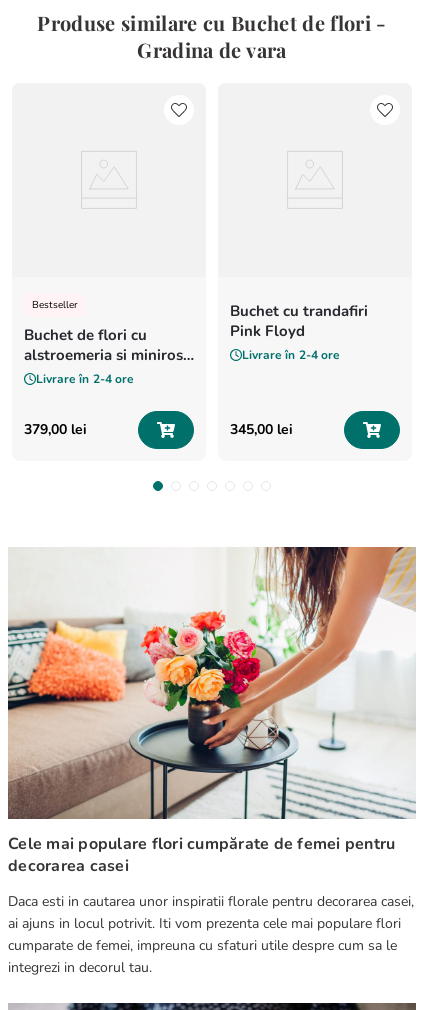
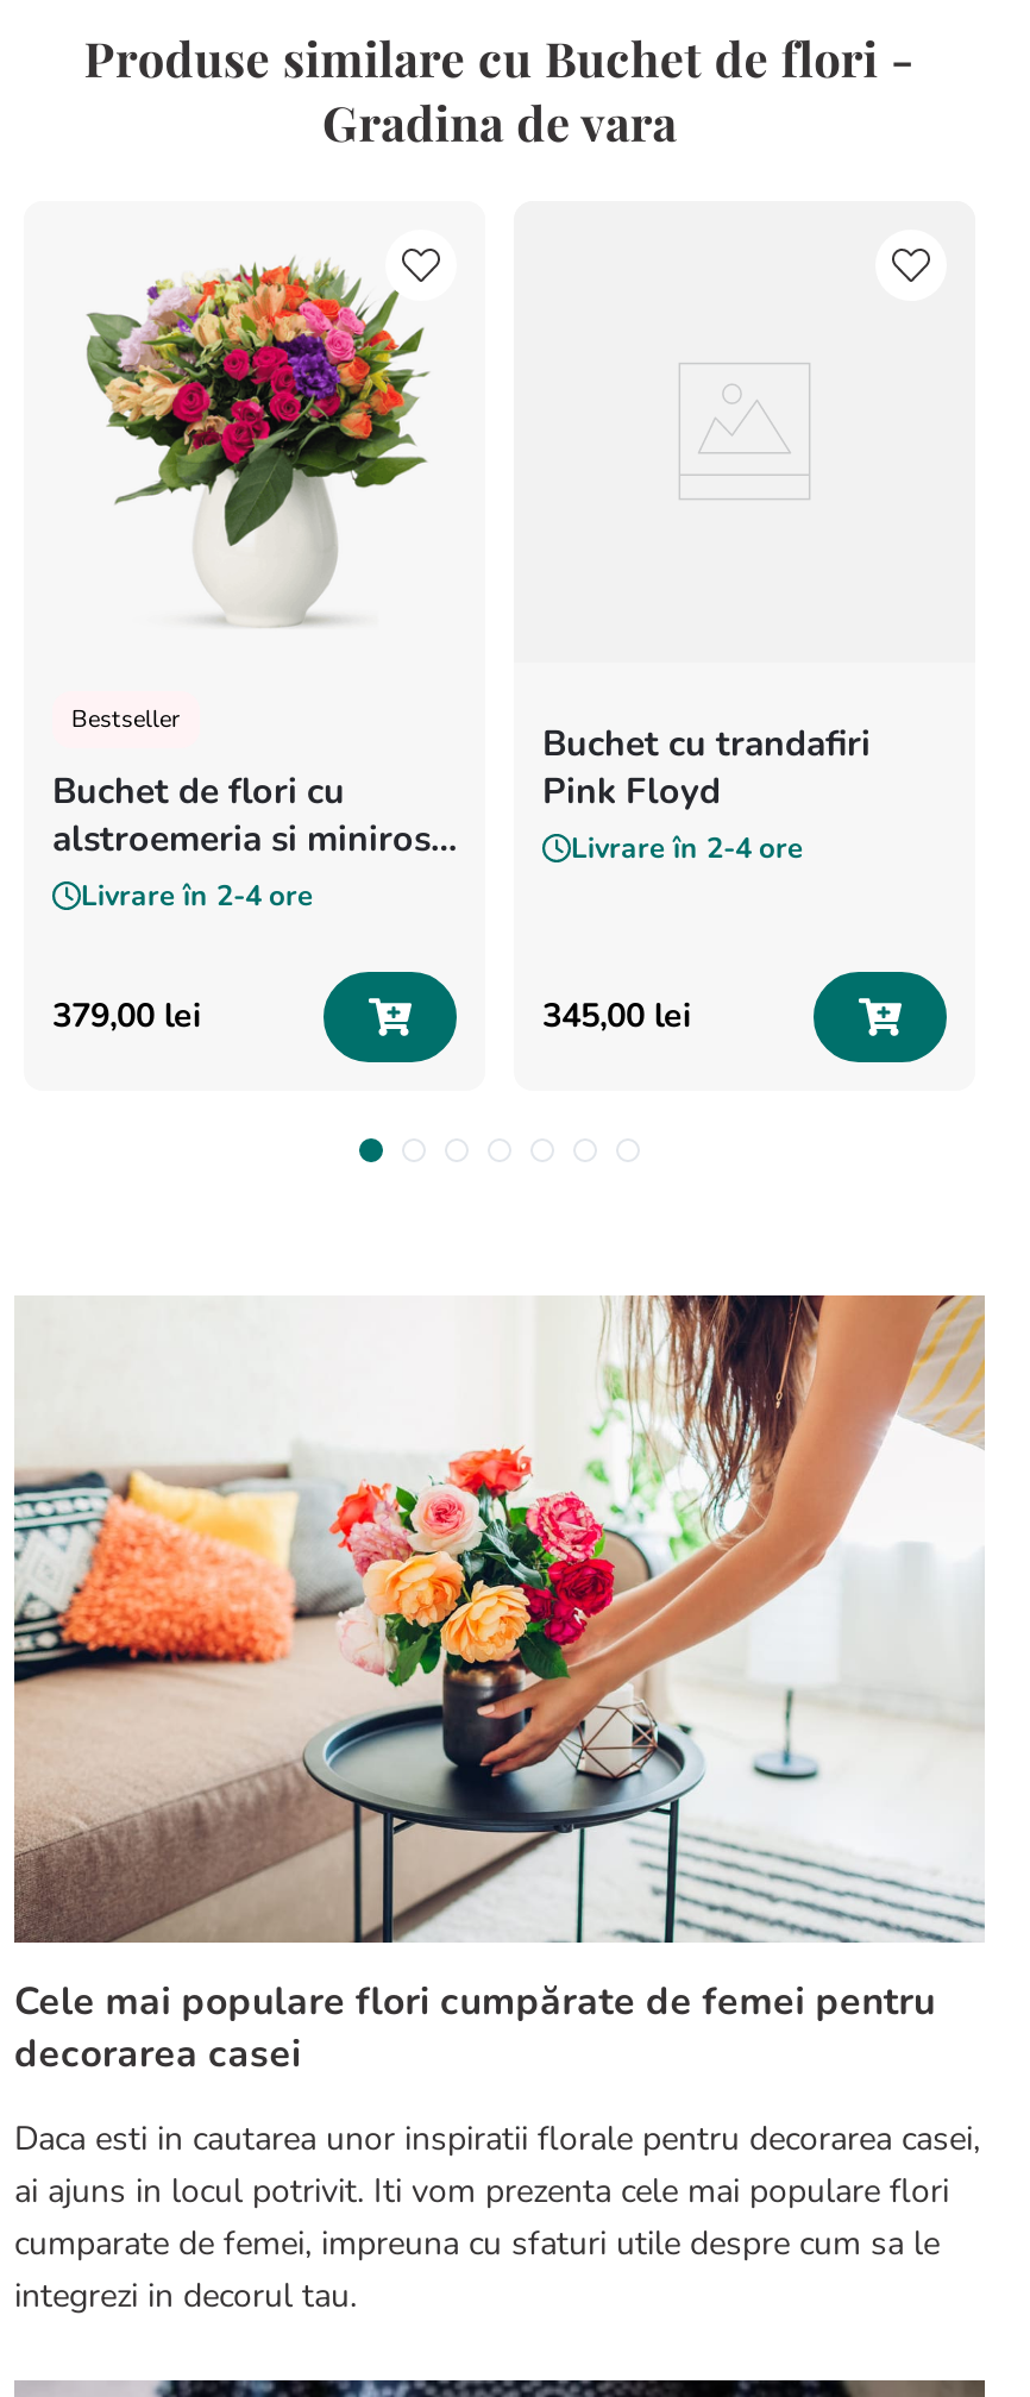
+ [image]
